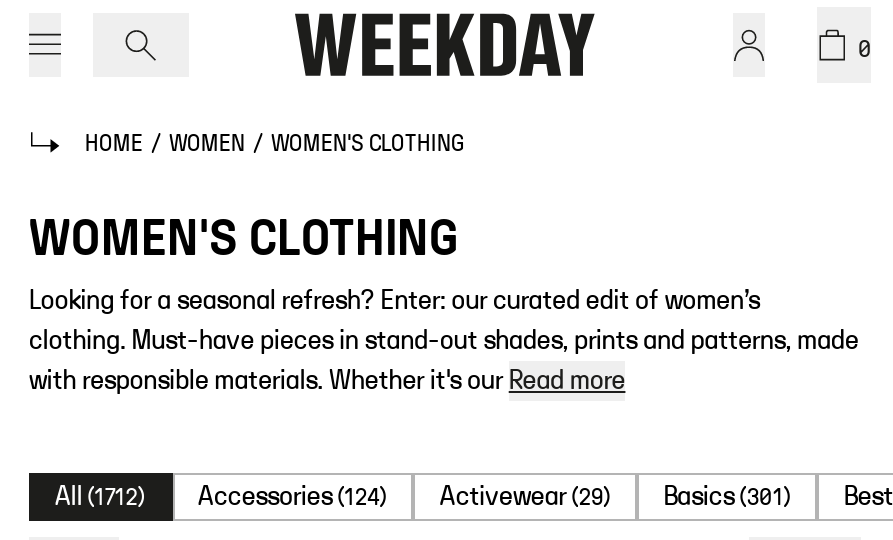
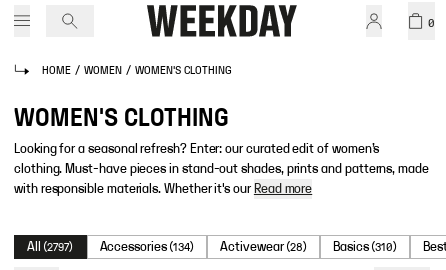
- All (1712)
+ All (2797)

- Accessories (124)
+ Accessories (134)

- Activewear (29)
+ Activewear (28)

- Basics (301)
+ Basics (310)
